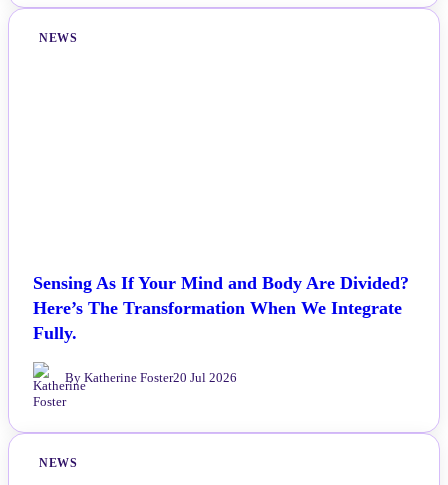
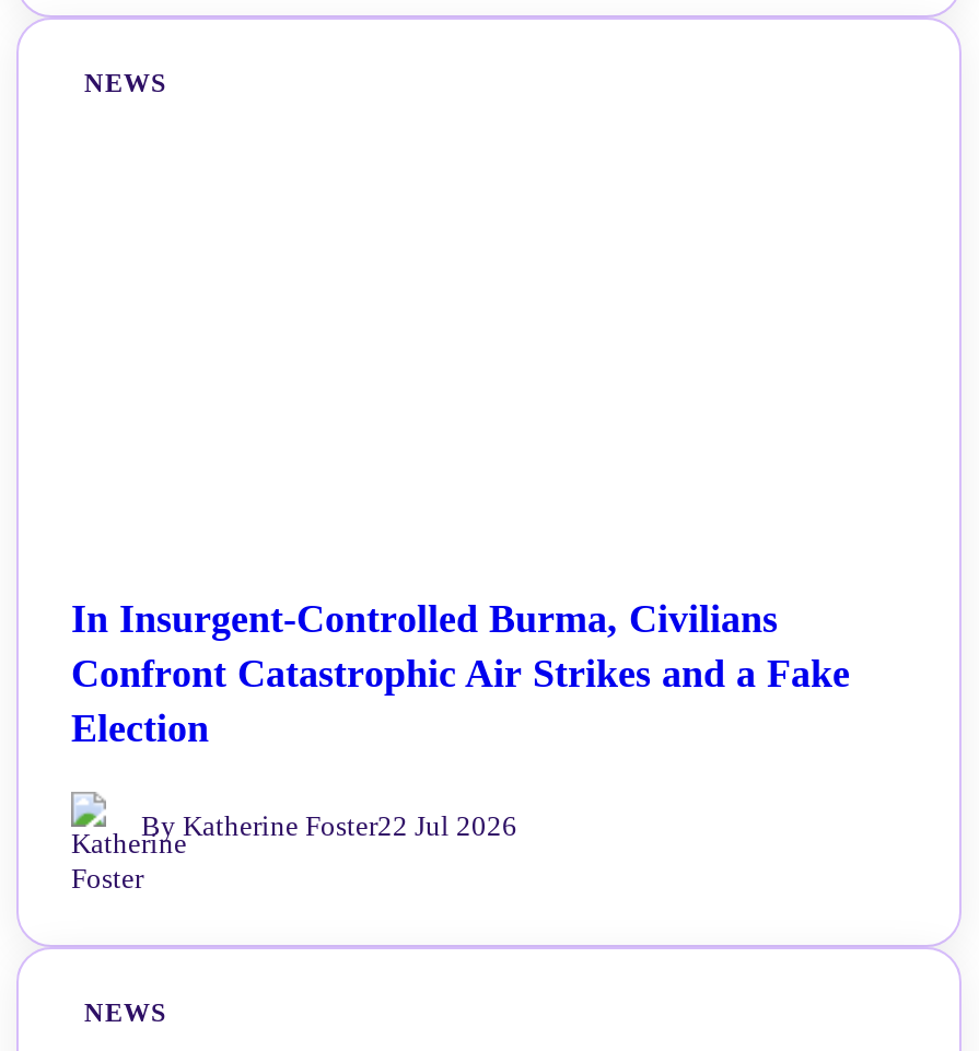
- Sensing As If Your Mind and Body Are Divided?
- Here’s The Transformation When We Integrate
- Fully.
+ In Insurgent-Controlled Burma, Civilians
+ Confront Catastrophic Air Strikes and a Fake
+ Election

- By Katherine Foster20 Jul 2026
+ By Katherine Foster22 Jul 2026
